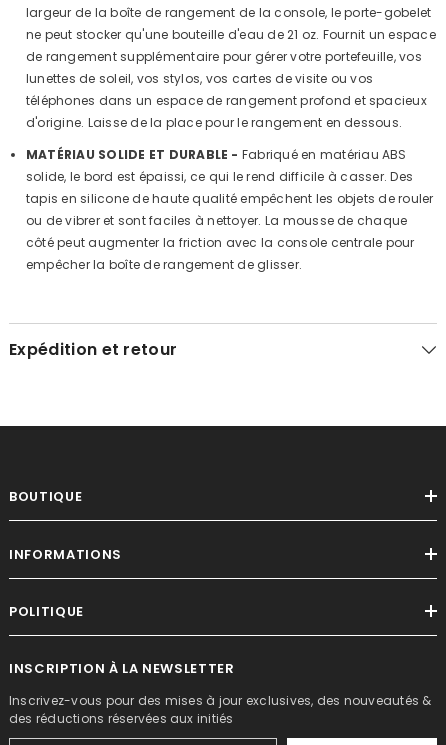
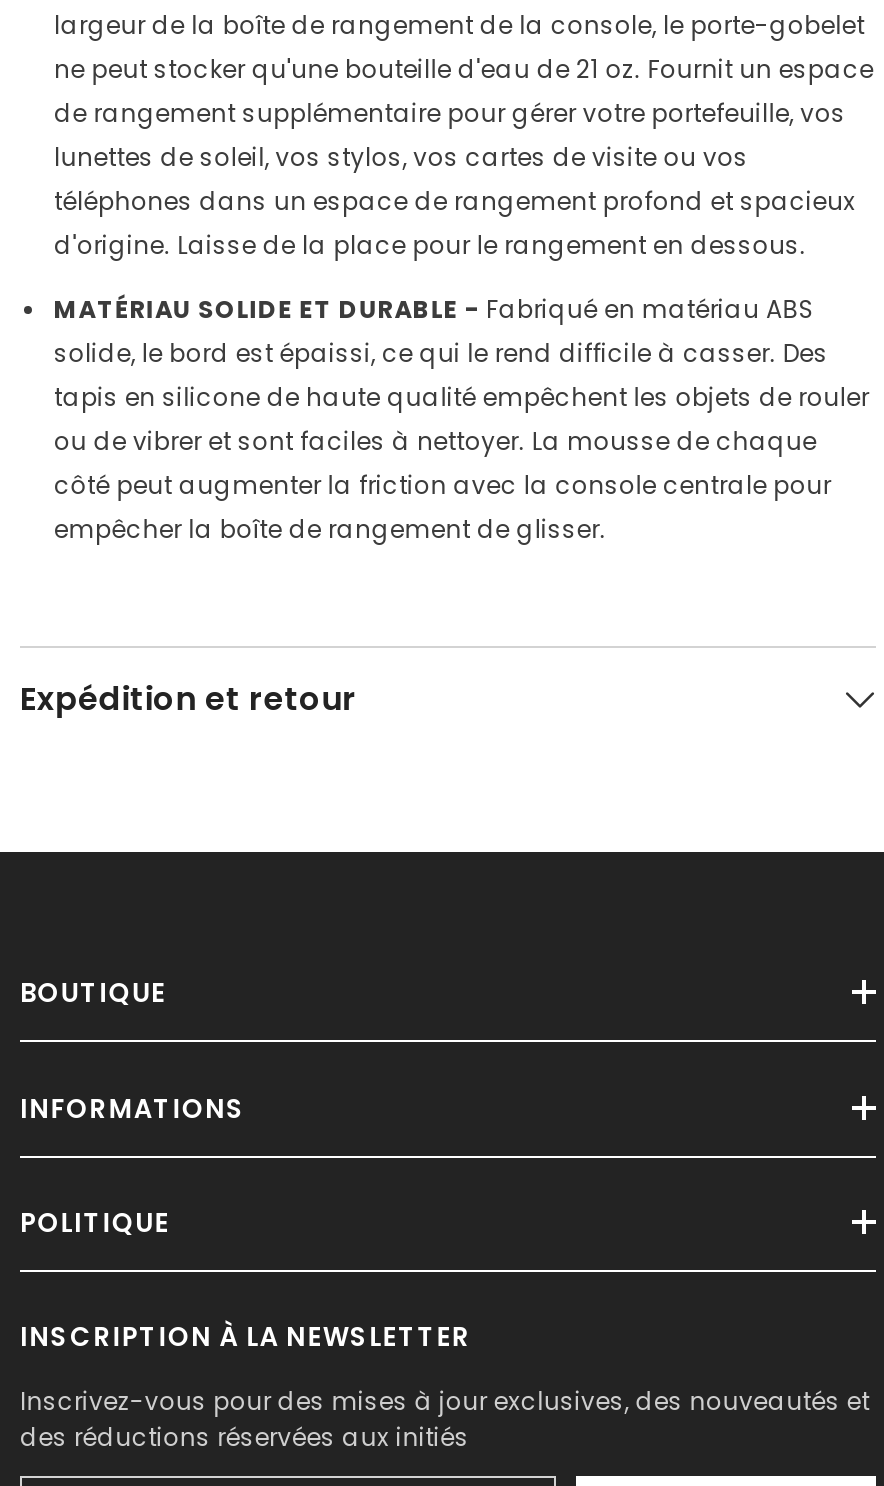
- Inscrivez-vous pour des mises à jour exclusives, des nouveautés &
+ Inscrivez-vous pour des mises à jour exclusives, des nouveautés et
